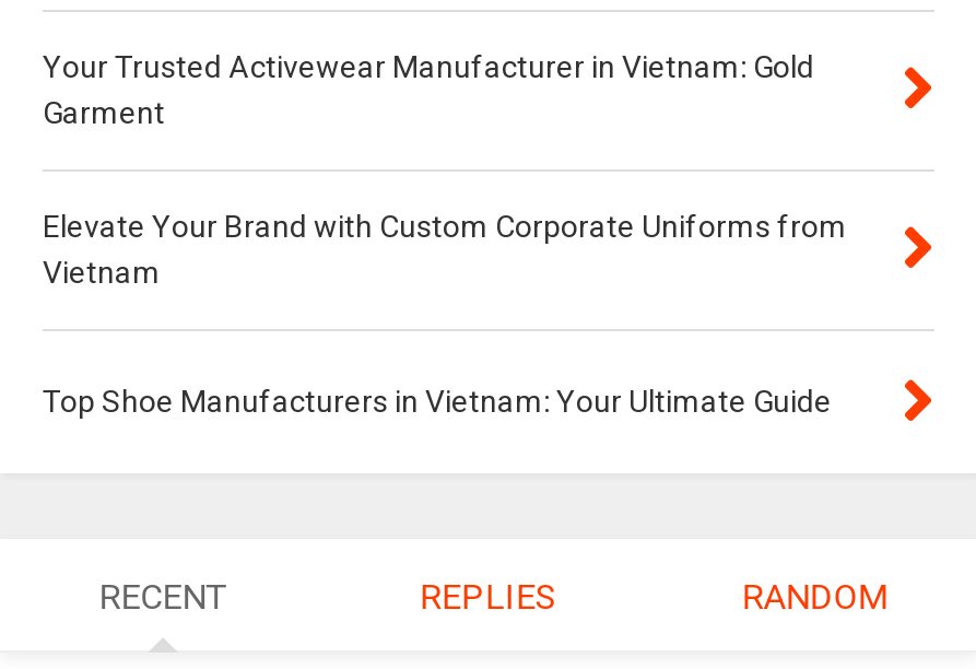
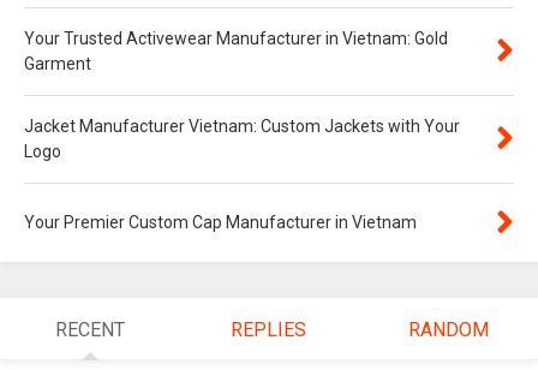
- Elevate Your Brand with Custom Corporate Uniforms from
- Vietnam
+ Jacket Manufacturer Vietnam: Custom Jackets with Your
+ Logo

- Top Shoe Manufacturers in Vietnam: Your Ultimate Guide
+ Your Premier Custom Cap Manufacturer in Vietnam
